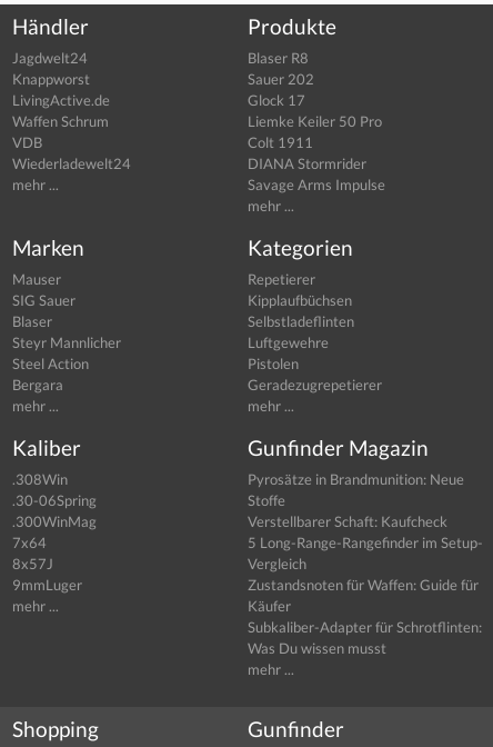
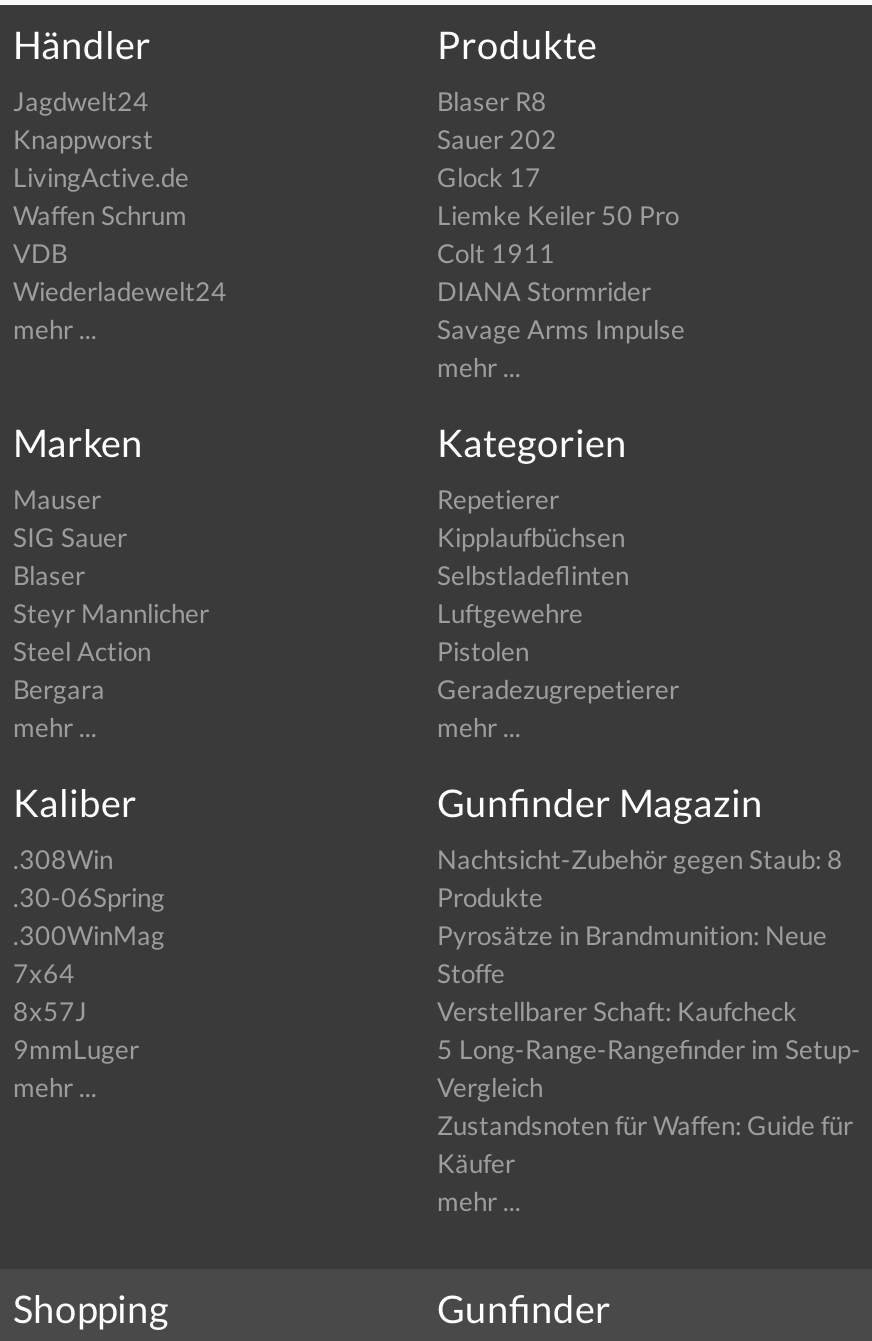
moved down: Pyrosätze in Brandmunition: Neue | Stoffe | Verstellbarer Schaft: Kaufcheck | 5 Long-Range-Rangefinder im Setup- | Vergleich | Zustandsnoten für Waffen: Guide für | Käufer

+ Nachtsicht-Zubehör gegen Staub: 8
+ Produkte

- Subkaliber-Adapter für Schrotflinten:
- Was Du wissen musst
